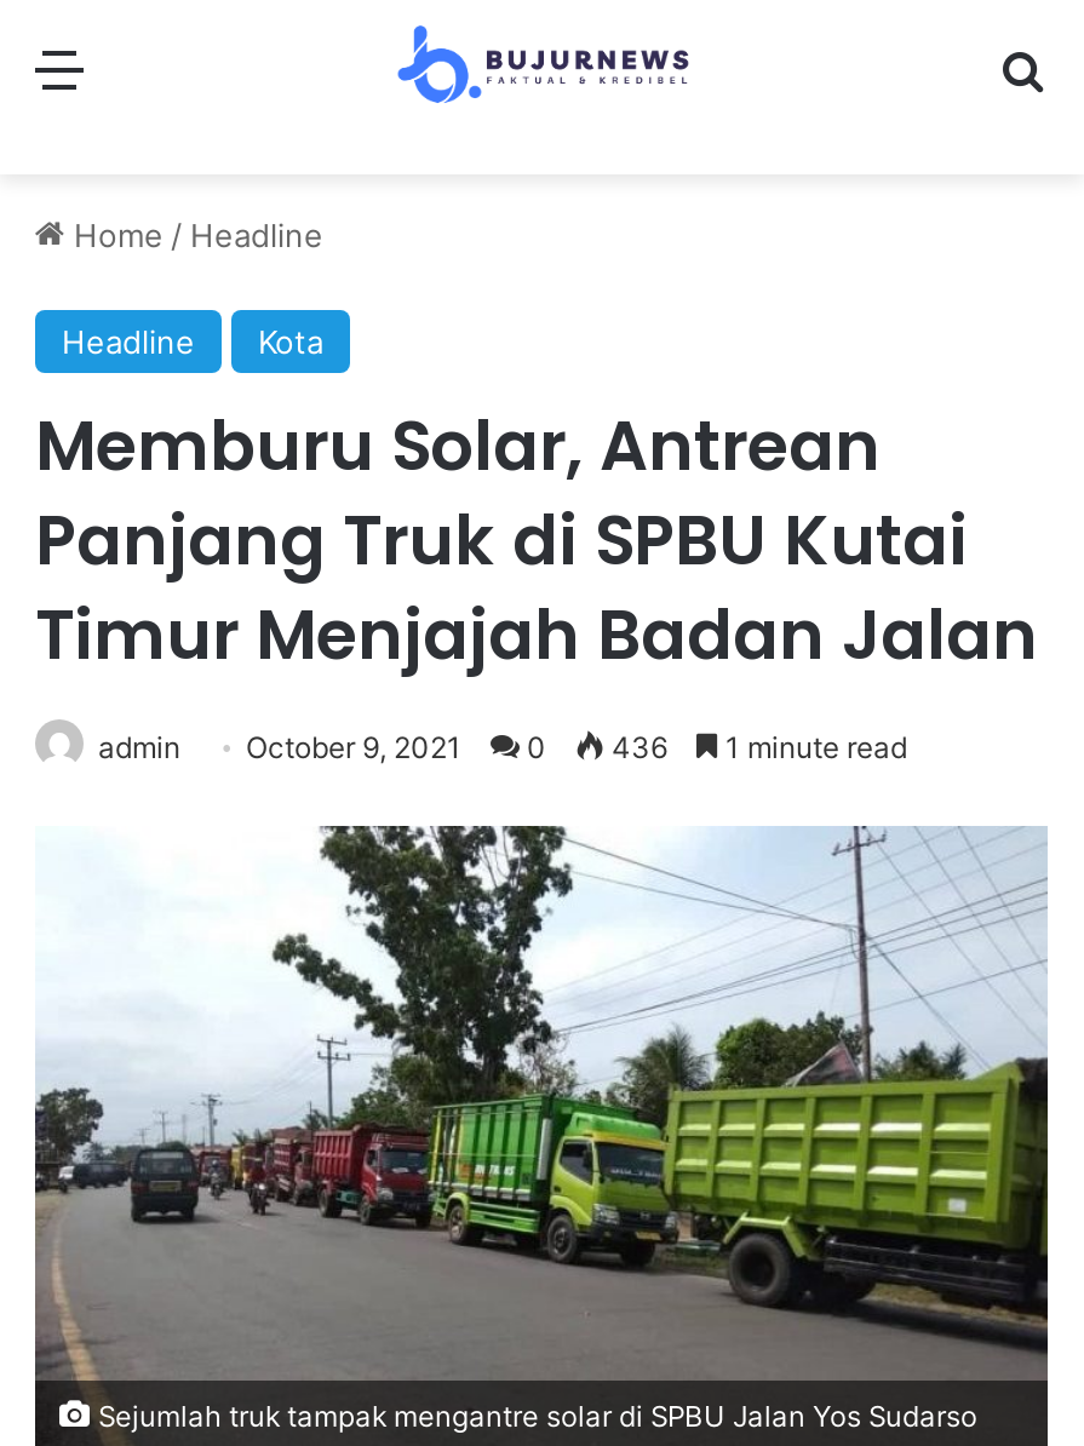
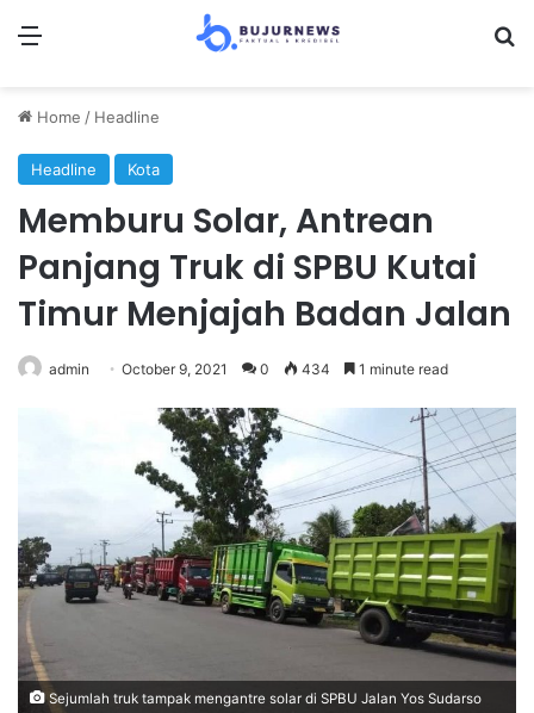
- admin October 9, 2021 0 436 1 minute read
+ admin October 9, 2021 0 434 1 minute read
